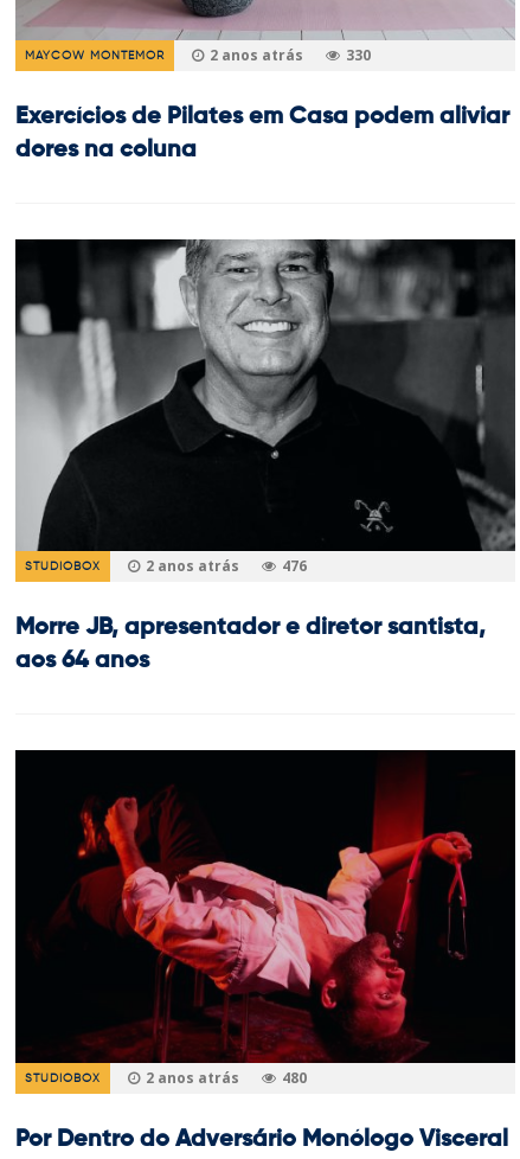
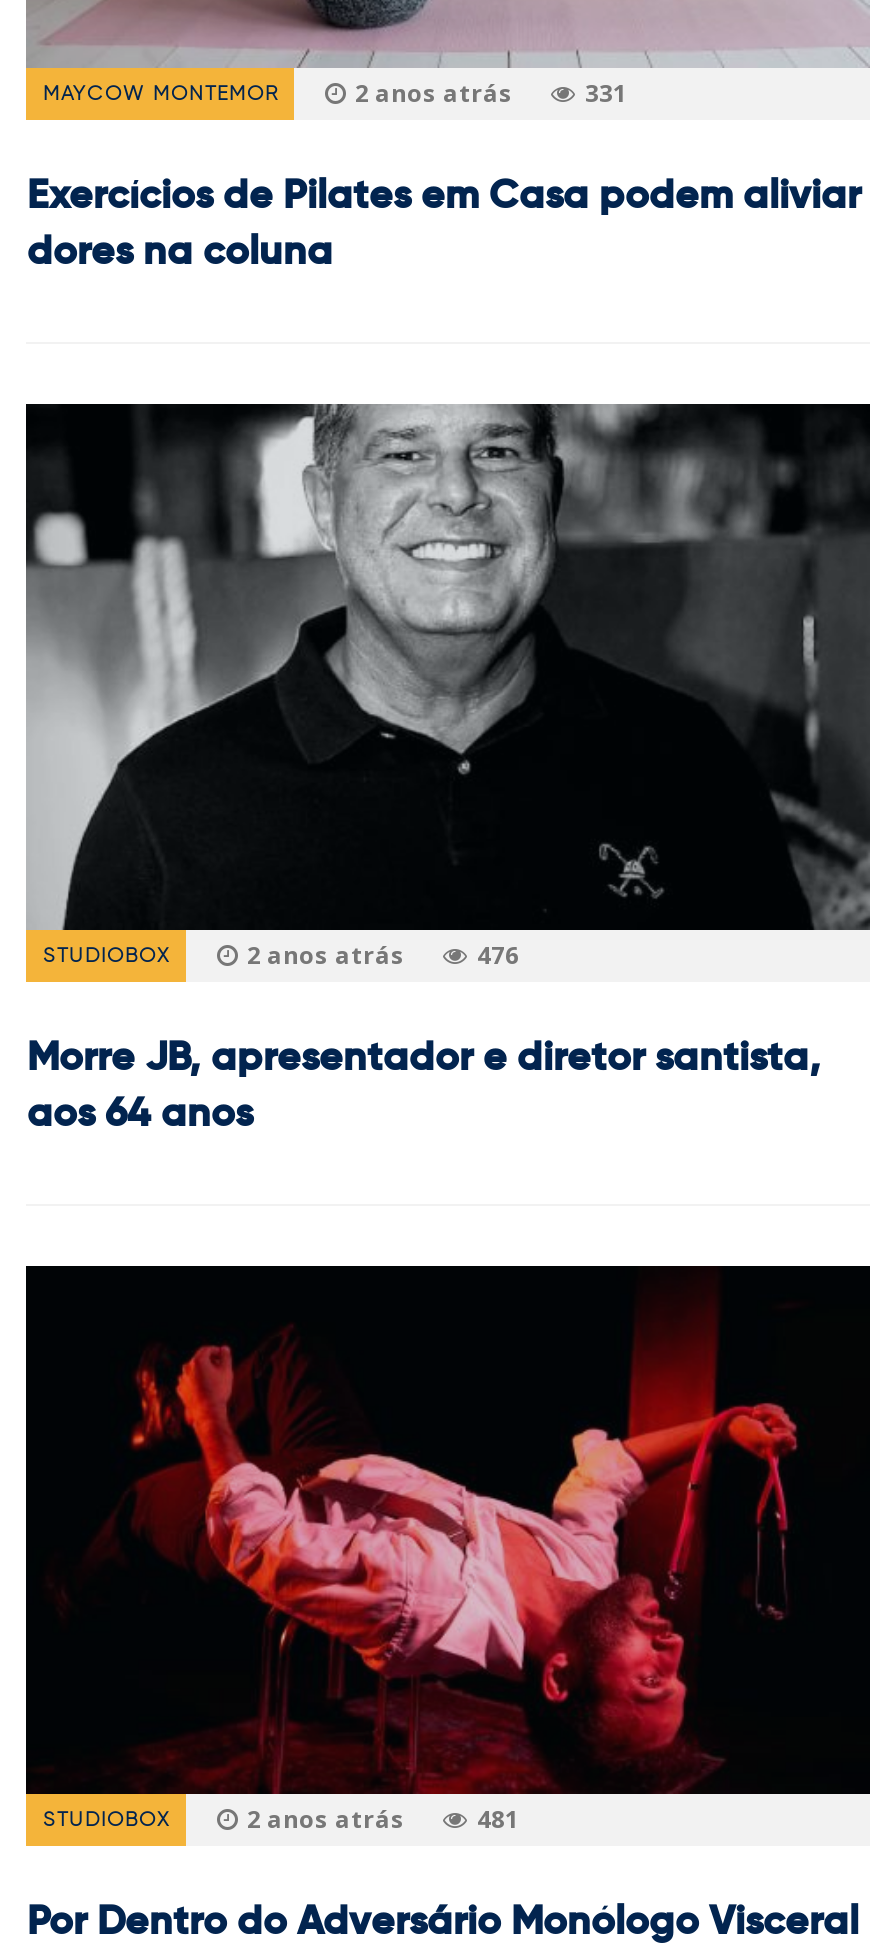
- 330
+ 331

- 480
+ 481
